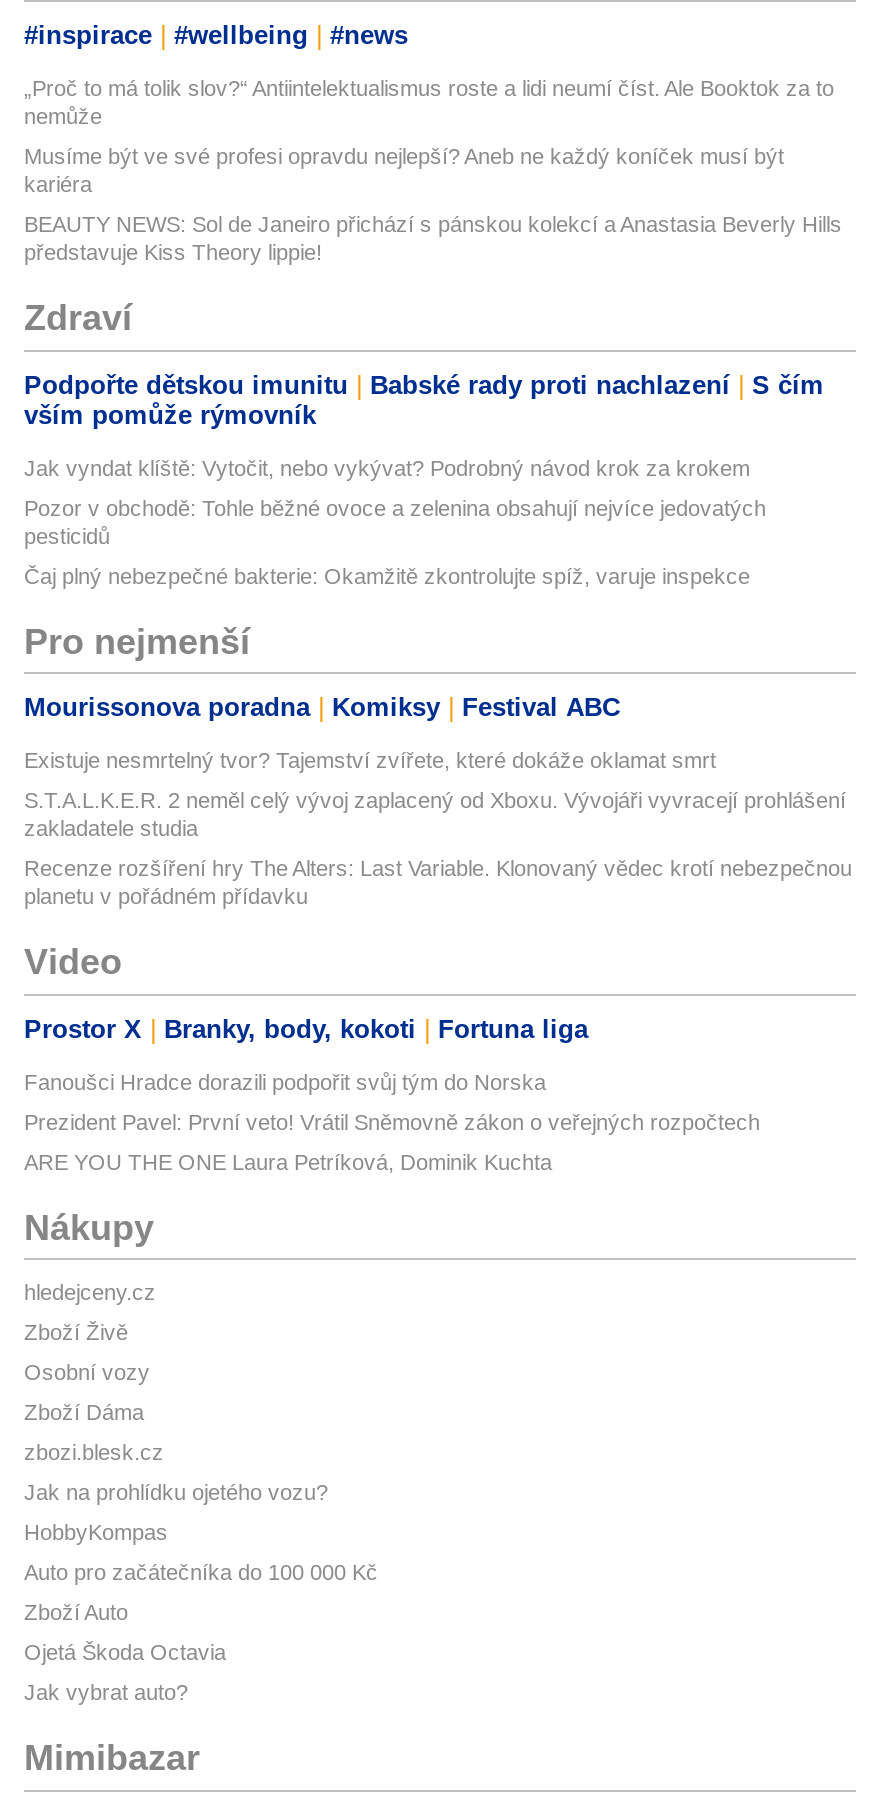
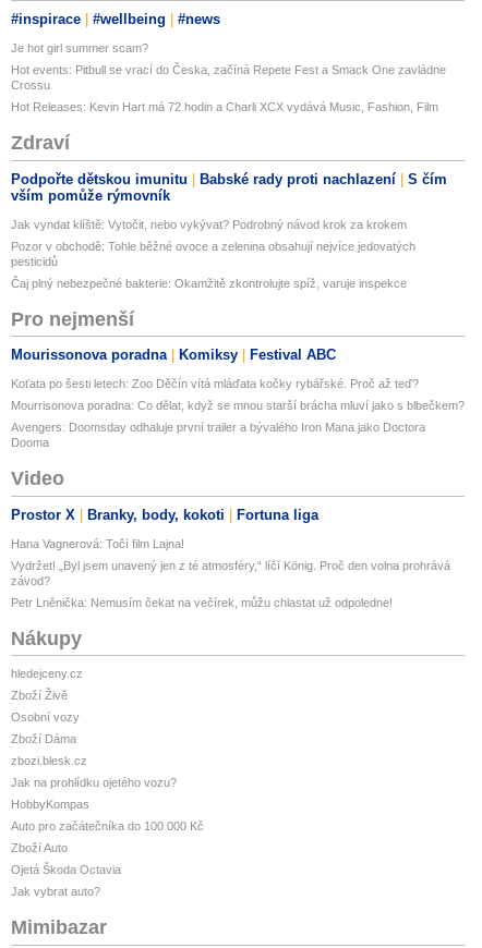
- „Proč to má tolik slov?“ Antiintelektualismus roste a lidi neumí číst. Ale Booktok za to
- nemůže
+ Je hot girl summer scam?

- Musíme být ve své profesi opravdu nejlepší? Aneb ne každý koníček musí být
- kariéra
+ Hot events: Pitbull se vrací do Česka, začíná Repete Fest a Smack One zavládne
+ Crossu

- BEAUTY NEWS: Sol de Janeiro přichází s pánskou kolekcí a Anastasia Beverly Hills
- představuje Kiss Theory lippie!
+ Hot Releases: Kevin Hart má 72 hodin a Charli XCX vydává Music, Fashion, Film

- Existuje nesmrtelný tvor? Tajemství zvířete, které dokáže oklamat smrt
+ Koťata po šesti letech: Zoo Děčín vítá mláďata kočky rybářské. Proč až teď?

- S.T.A.L.K.E.R. 2 neměl celý vývoj zaplacený od Xboxu. Vývojáři vyvracejí prohlášení
- zakladatele studia
+ Mourrisonova poradna: Co dělat, když se mnou starší brácha mluví jako s blbečkem?

- Recenze rozšíření hry The Alters: Last Variable. Klonovaný vědec krotí nebezpečnou
- planetu v pořádném přídavku
+ Avengers: Doomsday odhaluje první trailer a bývalého Iron Mana jako Doctora
+ Dooma

- Fanoušci Hradce dorazili podpořit svůj tým do Norska
+ Hana Vagnerová: Točí film Lajna!

- Prezident Pavel: První veto! Vrátil Sněmovně zákon o veřejných rozpočtech
+ Vydržet! „Byl jsem unavený jen z té atmosféry,“ líčí König. Proč den volna prohrává
+ závod?

- ARE YOU THE ONE Laura Petríková, Dominik Kuchta
+ Petr Lněnička: Nemusím čekat na večírek, můžu chlastat už odpoledne!
